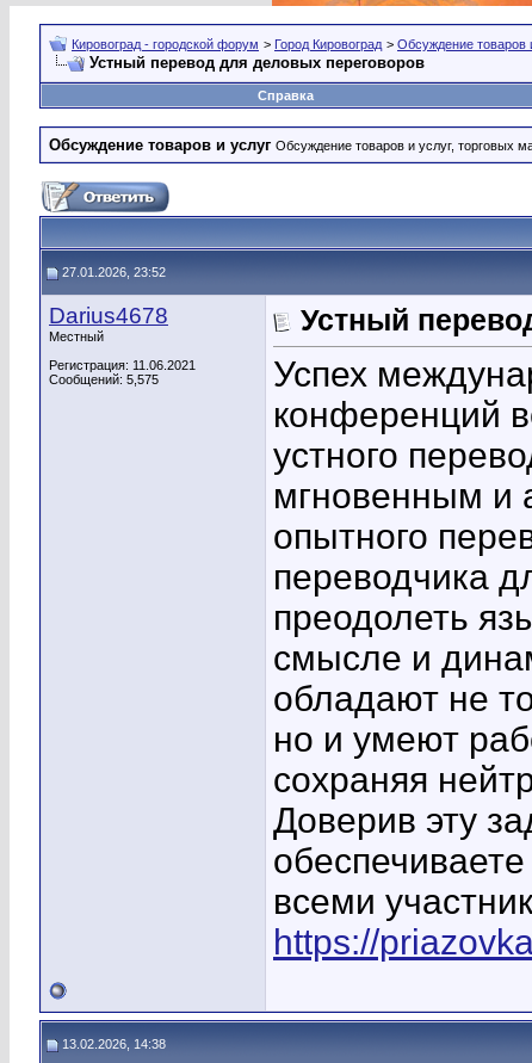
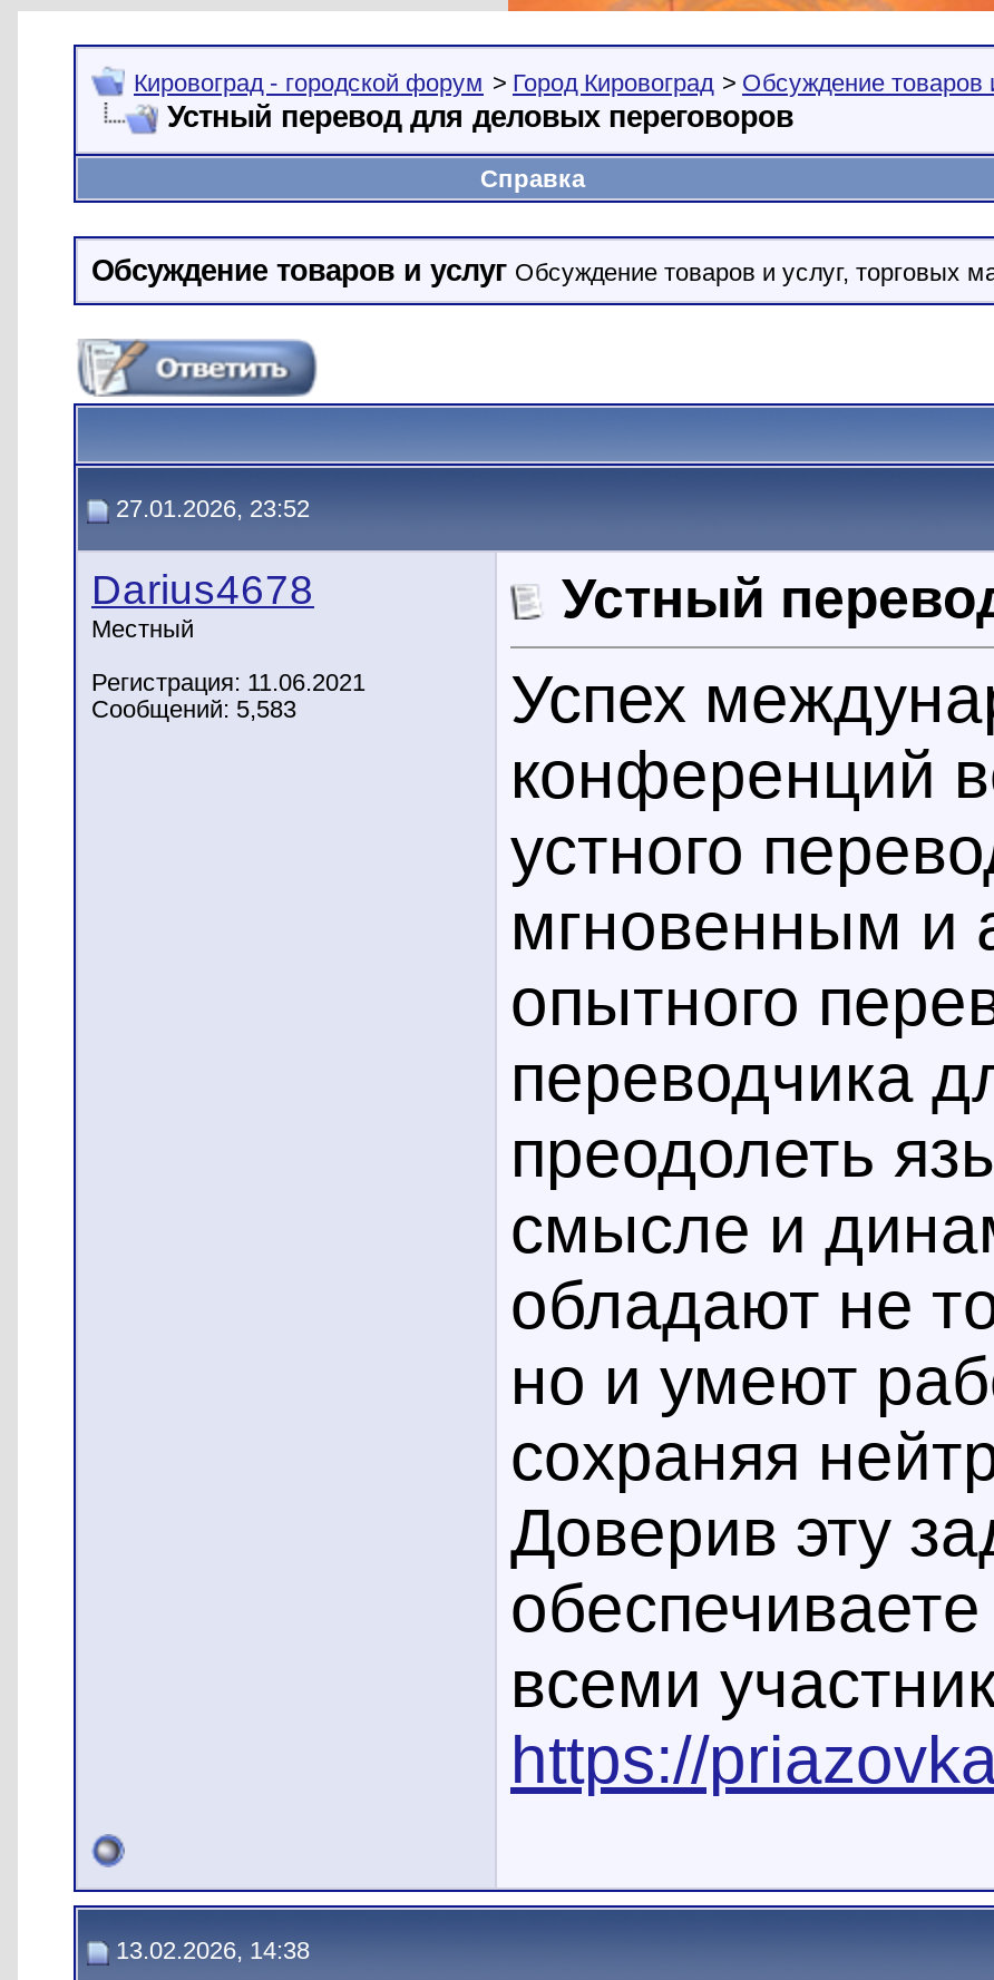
- Сообщений: 5,575
+ Сообщений: 5,583
